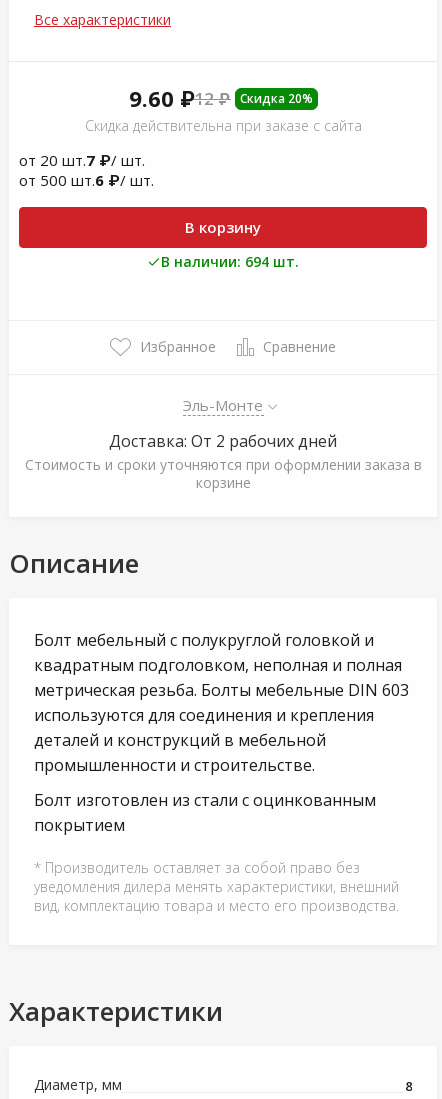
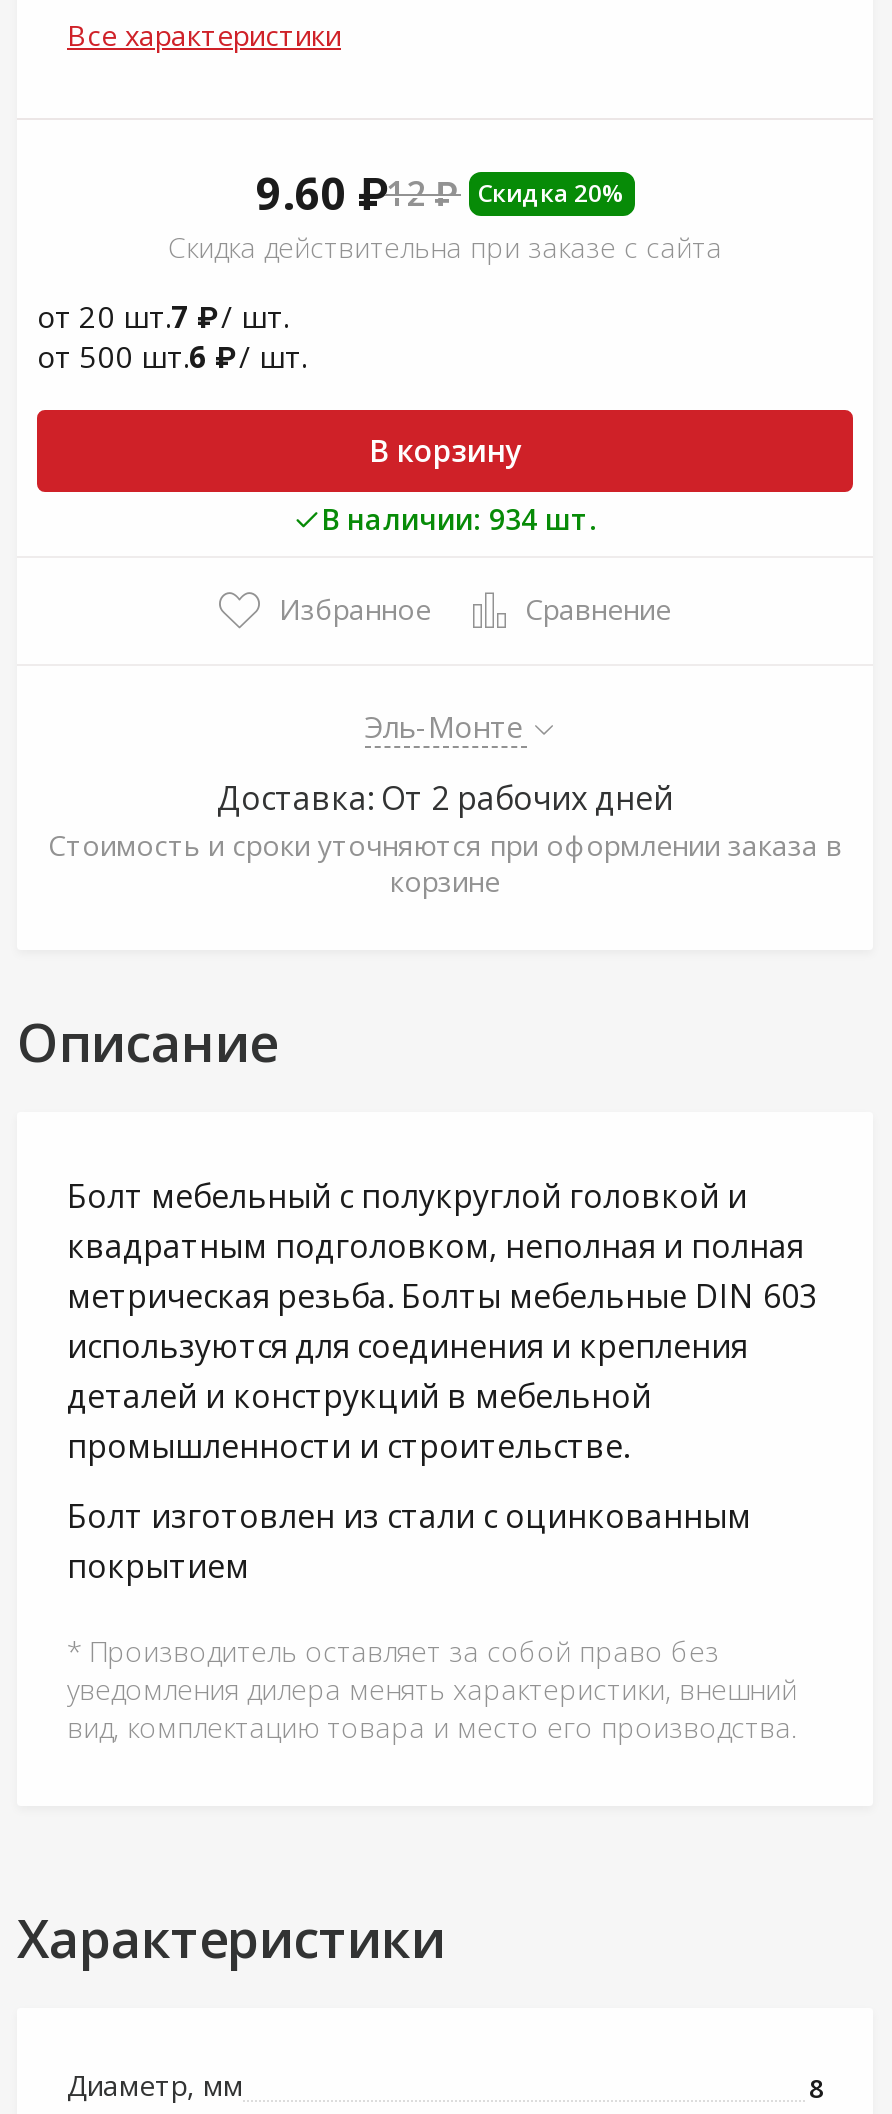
- В наличии: 694 шт.
+ В наличии: 934 шт.
